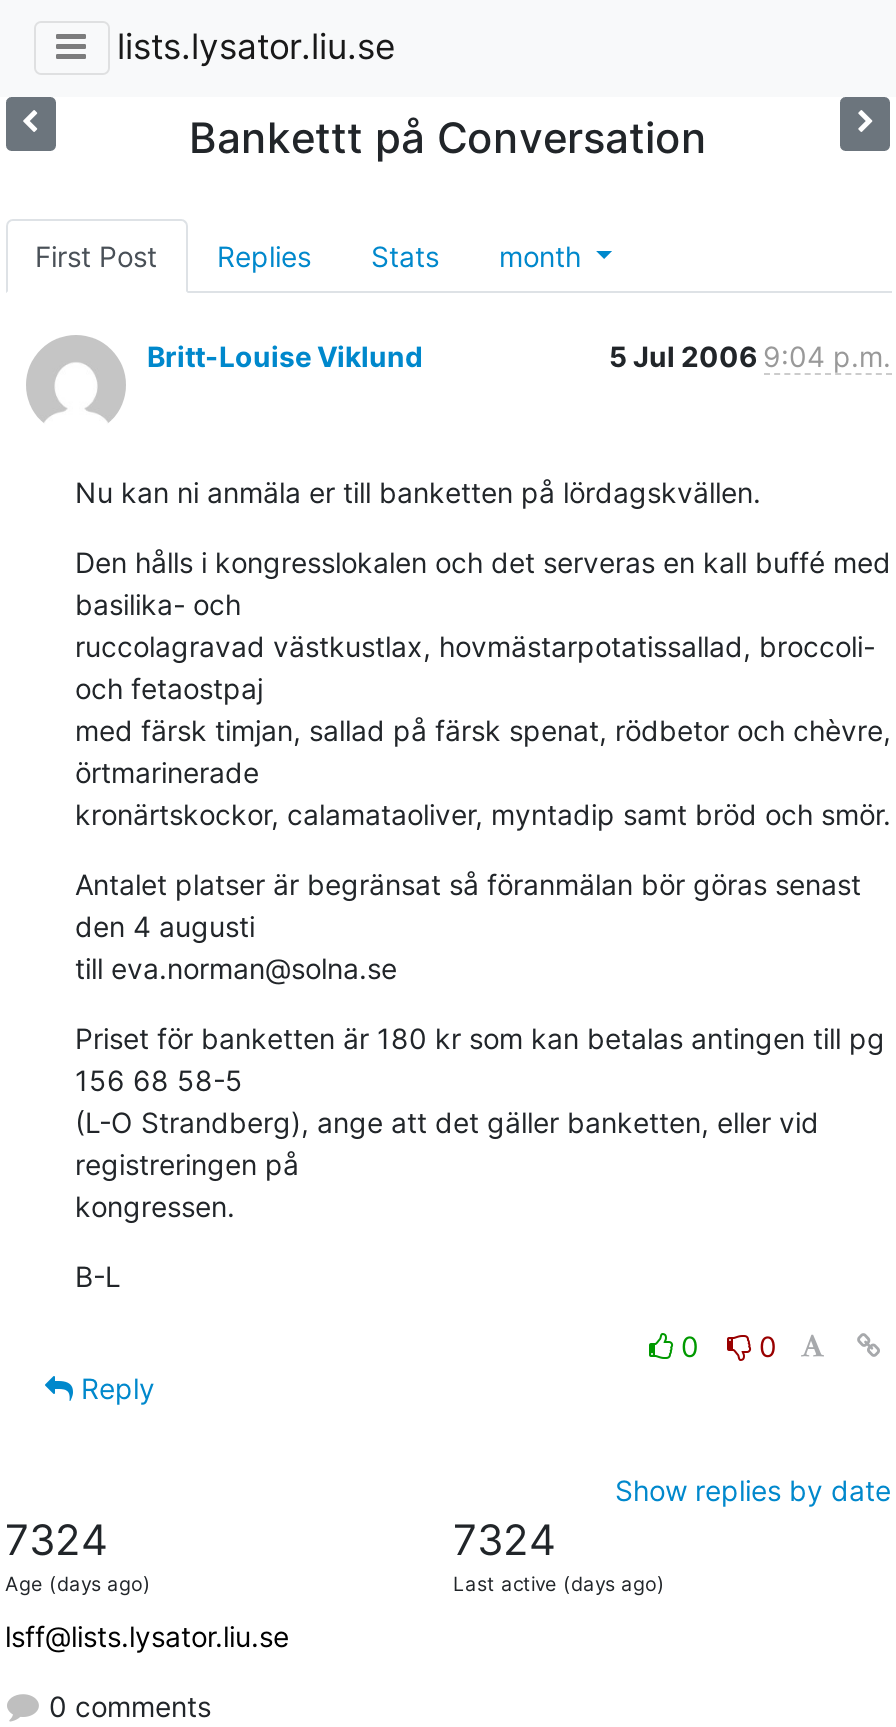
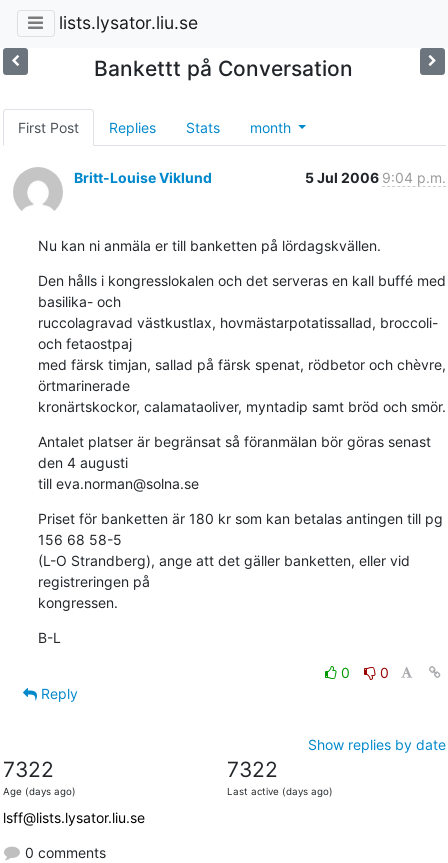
- 7324
+ 7322

- 7324
+ 7322
